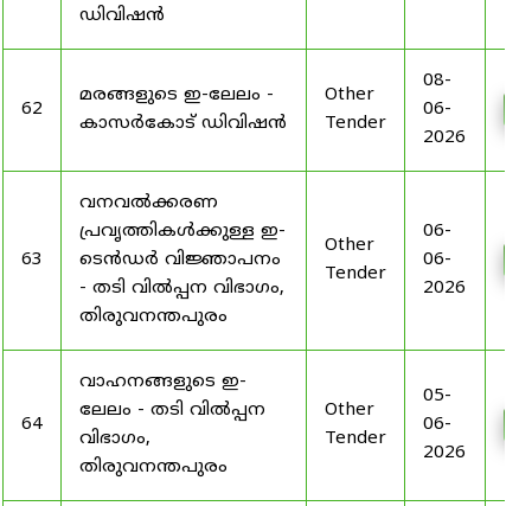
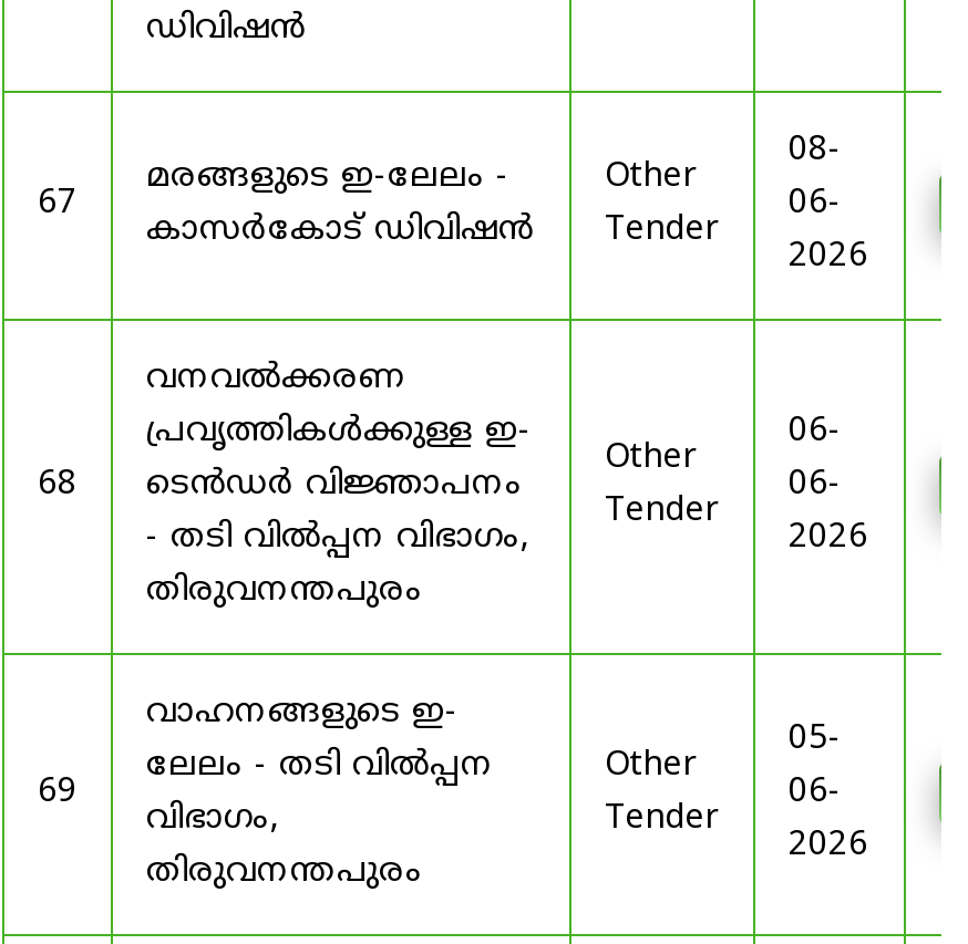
- 62
+ 67

- 63
+ 68

- 64
+ 69
